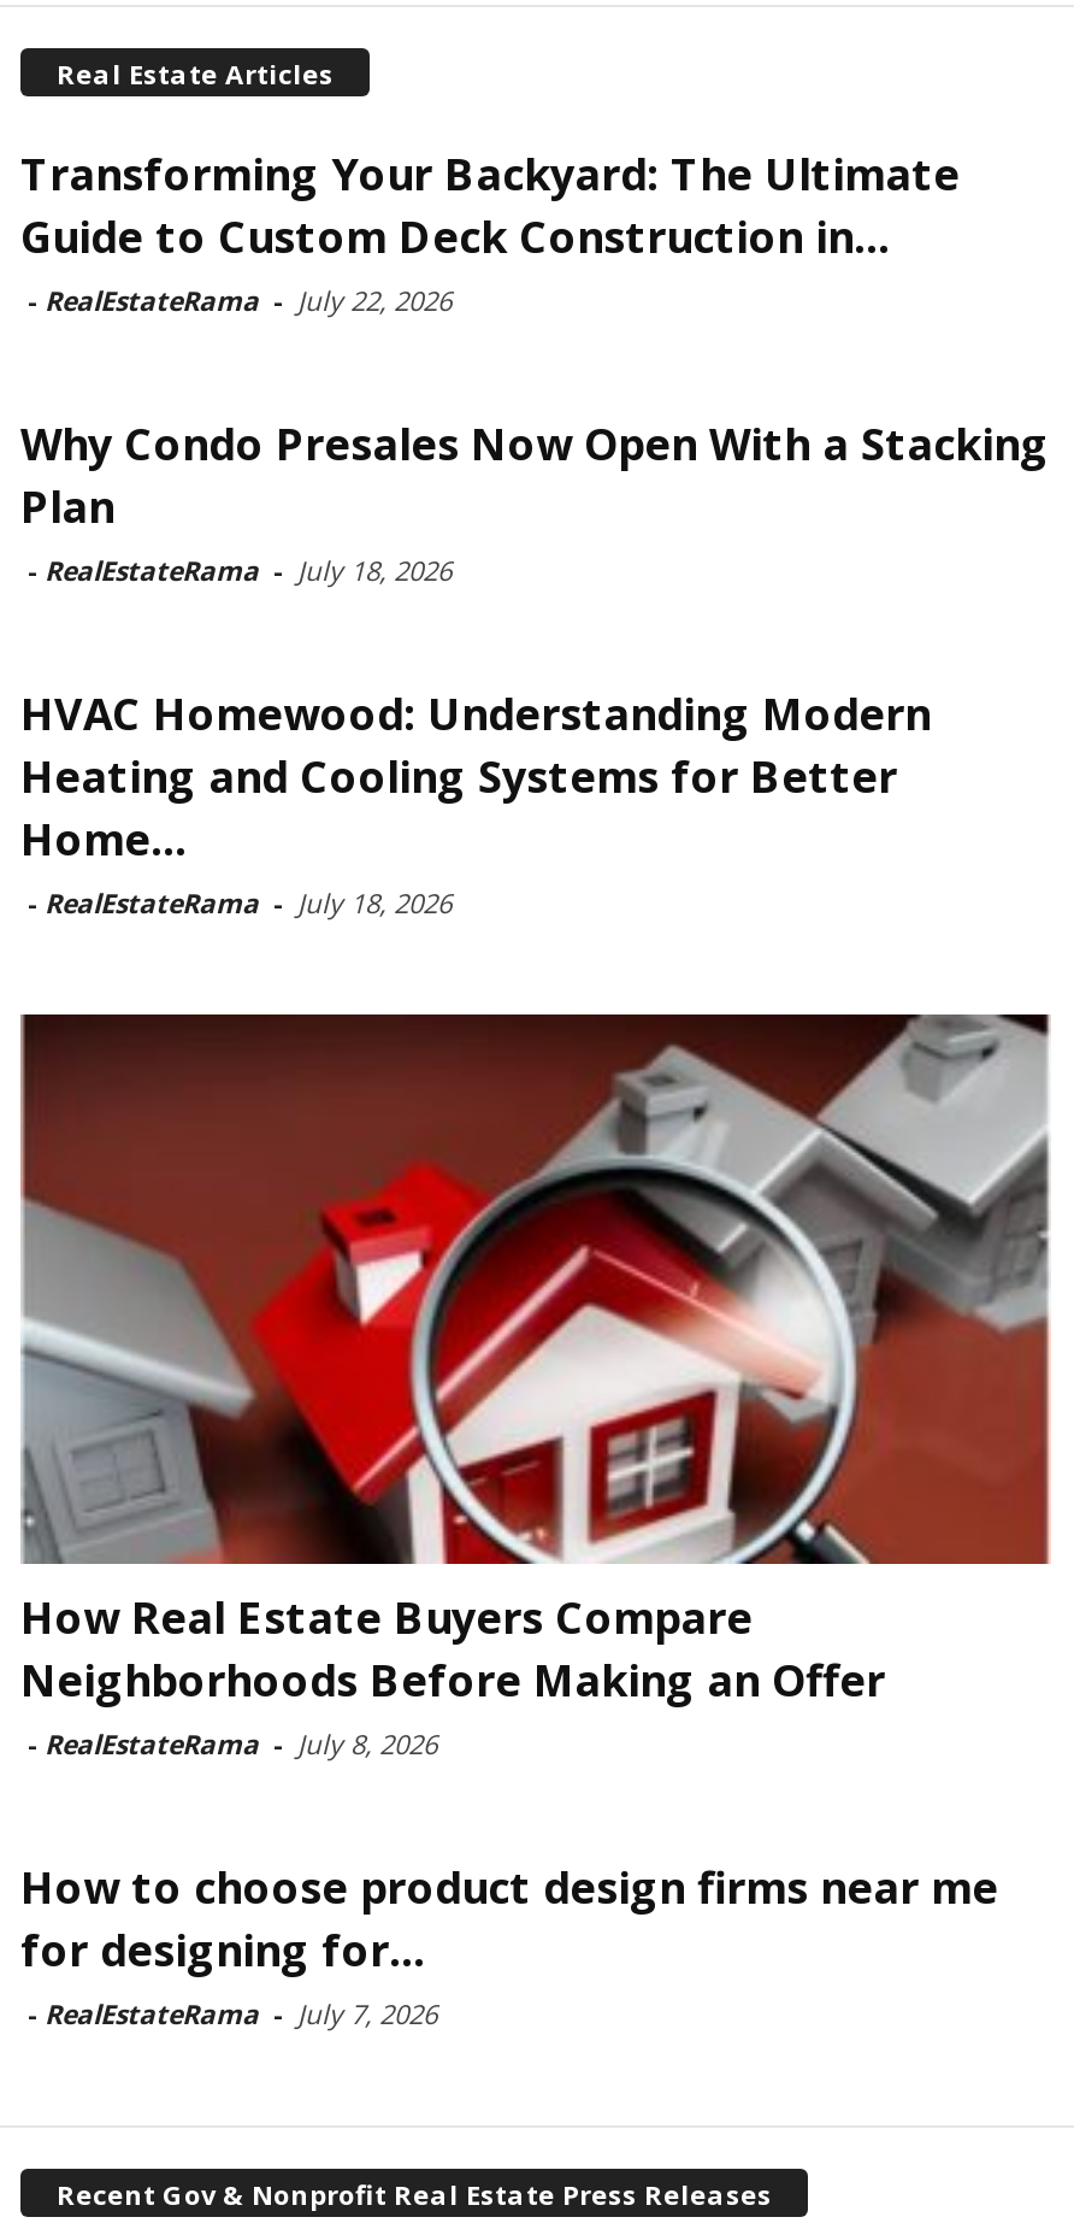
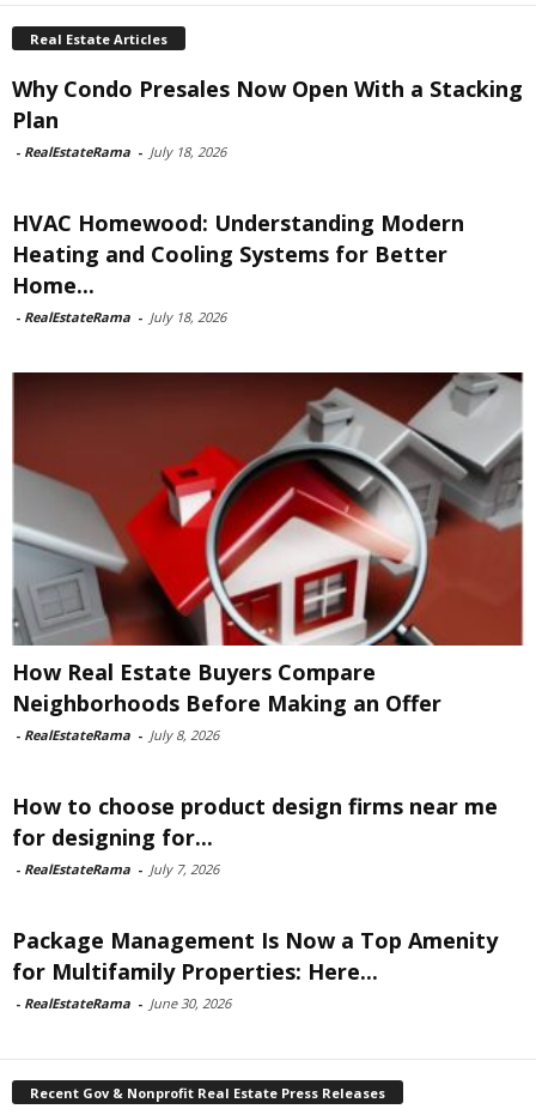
- Transforming Your Backyard: The Ultimate
- Guide to Custom Deck Construction in...
- - RealEstateRama - July 22, 2026

moved up: [image] | Why Condo Presales Now Open With a Stacking | Plan | ... | for designing for... | - RealEstateRama - July 7, 2026

+ Package Management Is Now a Top Amenity
+ for Multifamily Properties: Here...
+ - RealEstateRama - June 30, 2026
